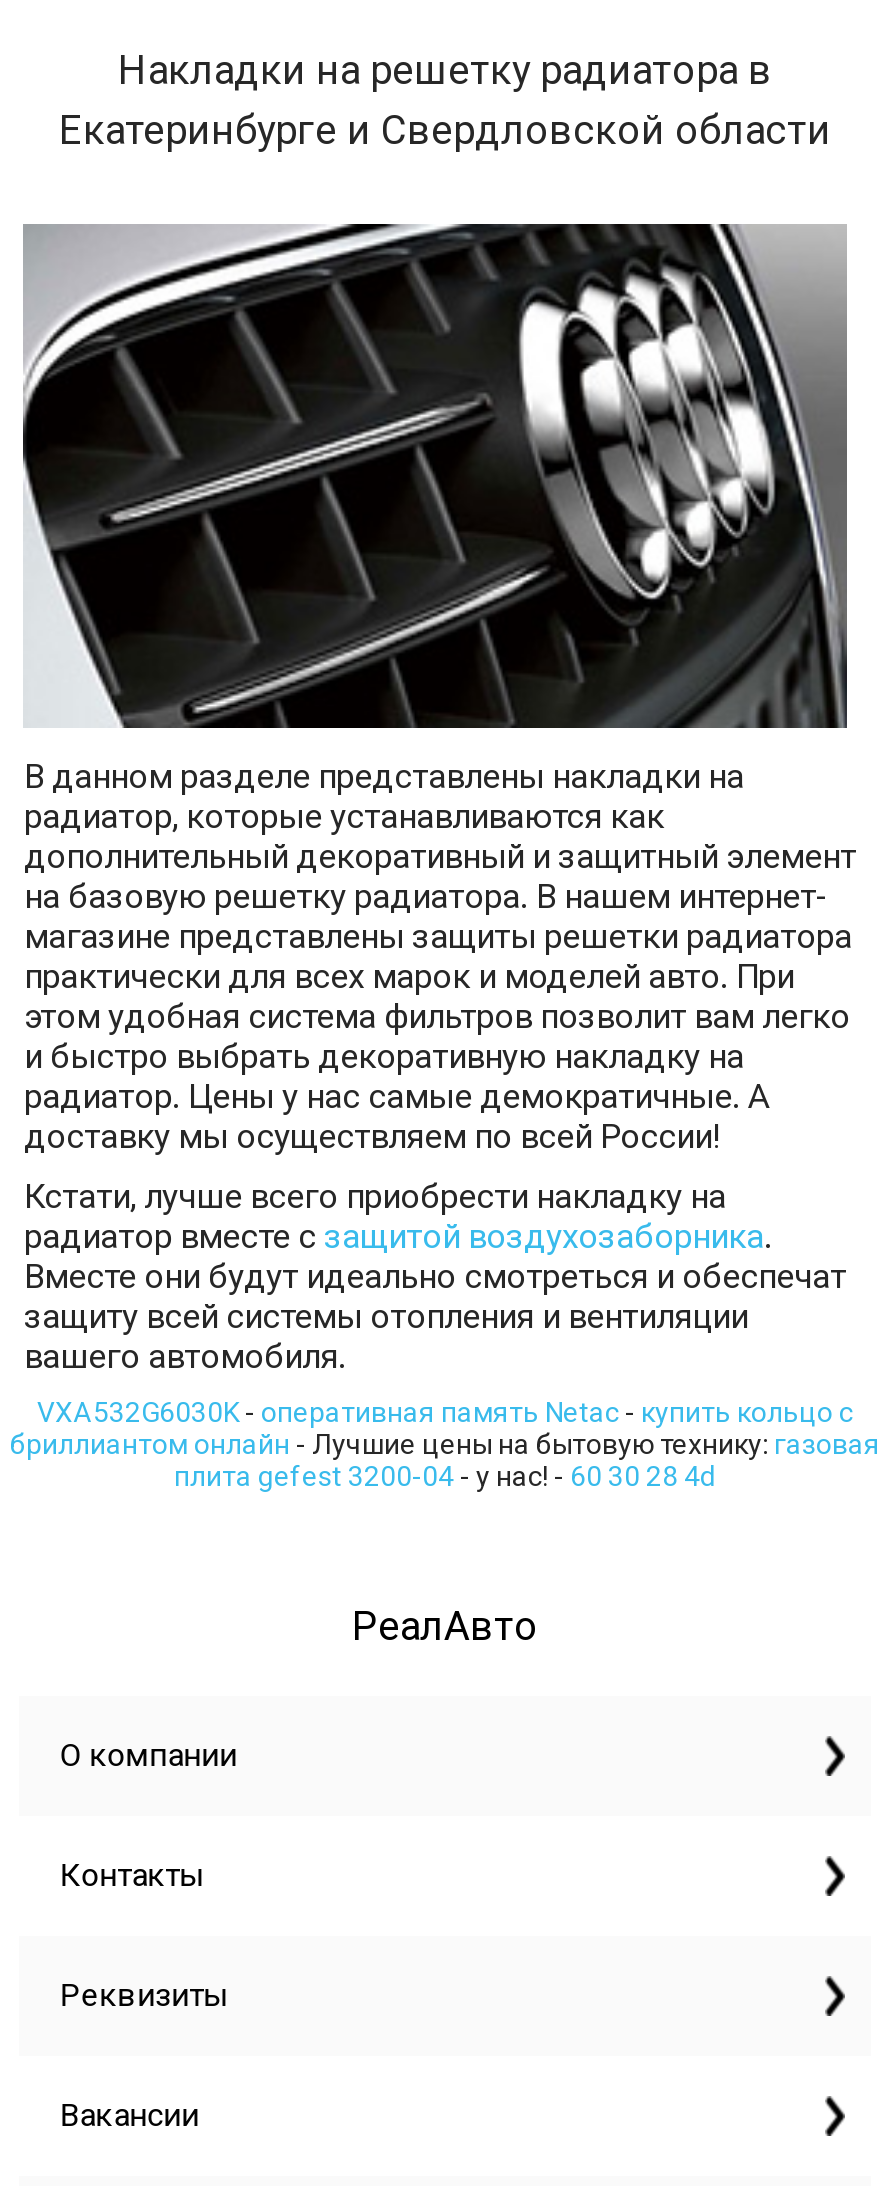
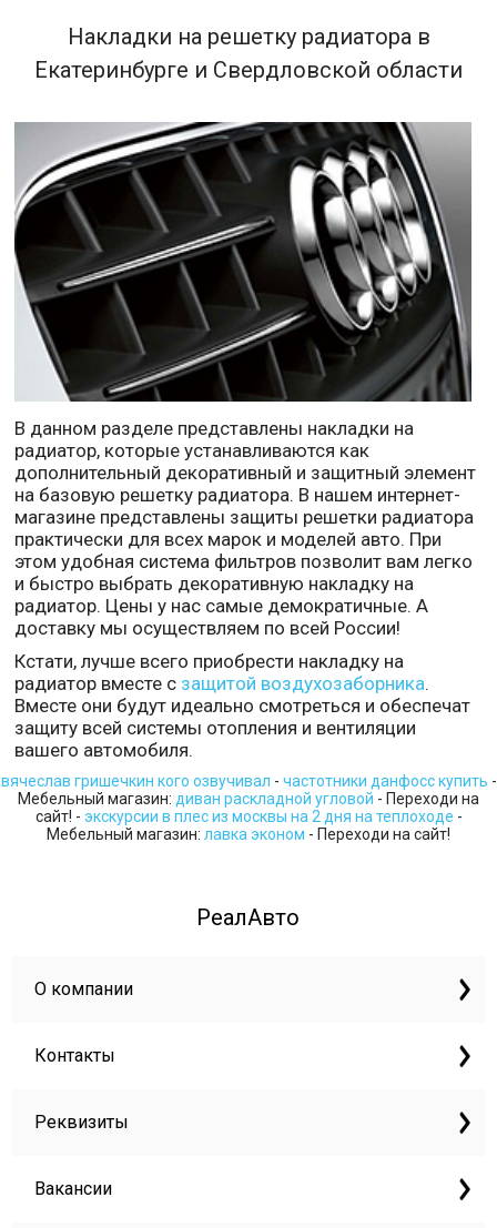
- VXA532G6030K - оперативная память Netac - купить кольцо с
- бриллиантом онлайн - Лучшие цены на бытовую технику: газовая
- плита gefest 3200-04 - у нас! - 60 30 28 4d
+ вячеслав гришечкин кого озвучивал - частотники данфосс купить -
+ Мебельный магазин: диван раскладной угловой - Переходи на
+ сайт! - экскурсии в плес из москвы на 2 дня на теплоходе -
+ Мебельный магазин: лавка эконом - Переходи на сайт!
